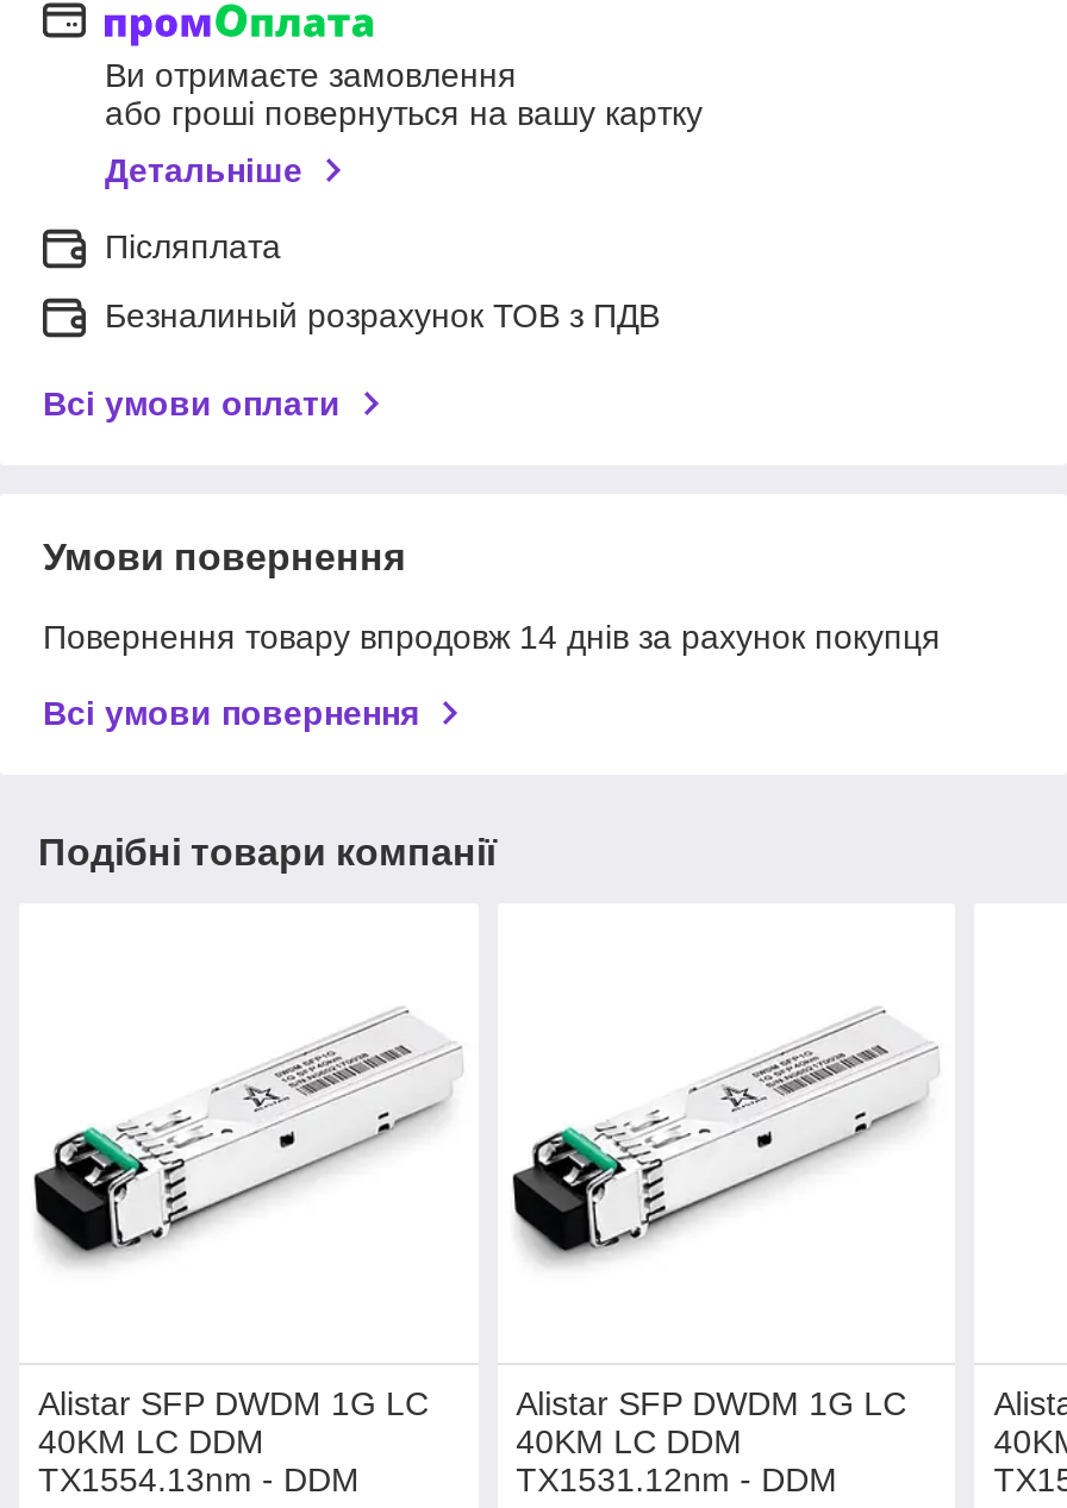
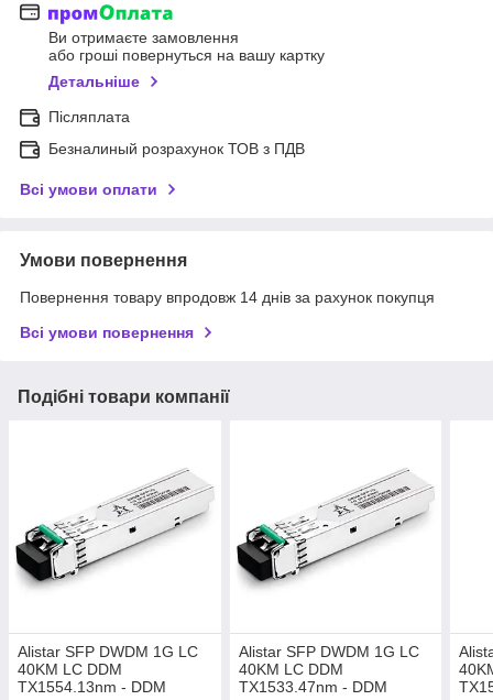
- TX1531.12nm - DDM
+ TX1533.47nm - DDM
